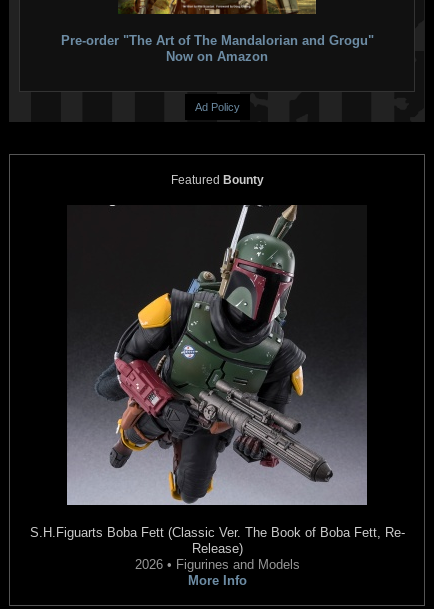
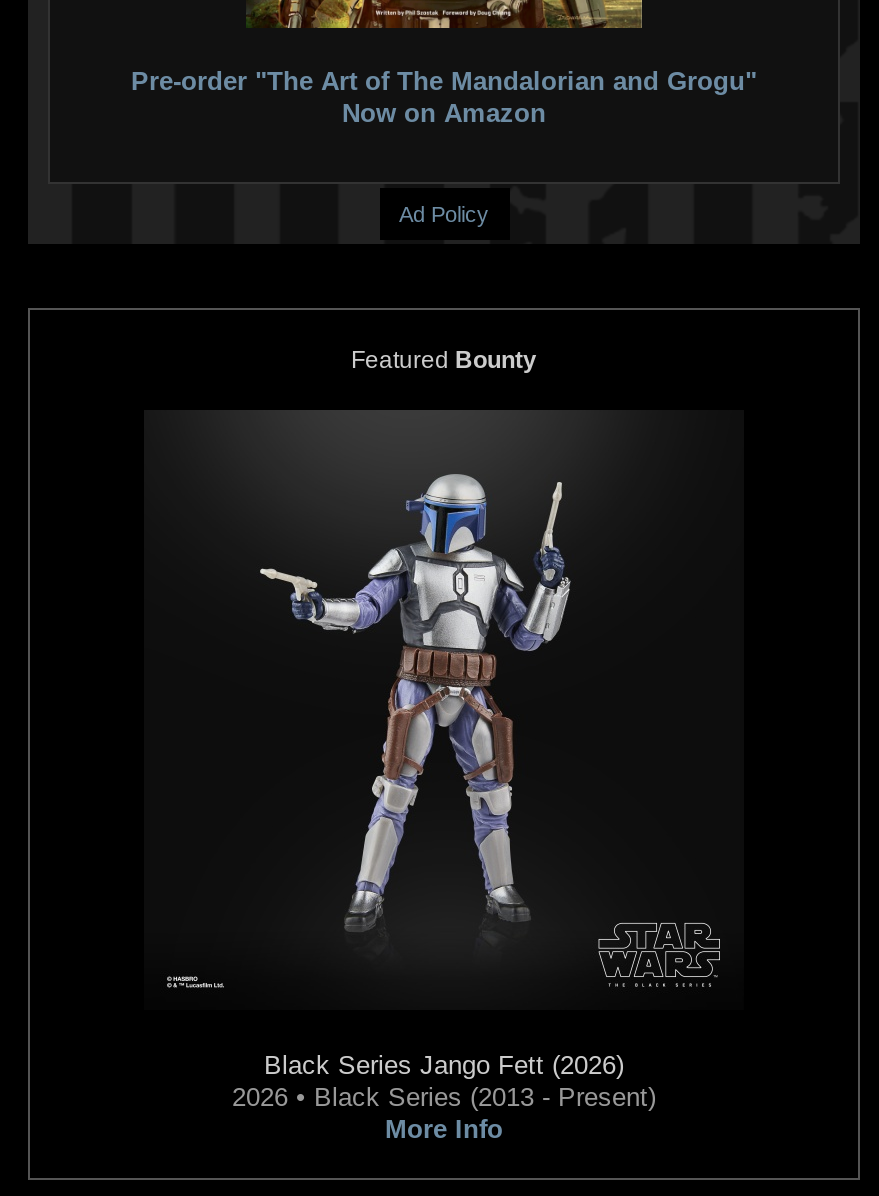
- [image]
- S.H.Figuarts Boba Fett (Classic Ver. The Book of Boba Fett, Re-
- Release)
- 2026 • Figurines and Models
+ [image]
+ Black Series Jango Fett (2026)
+ 2026 • Black Series (2013 - Present)
